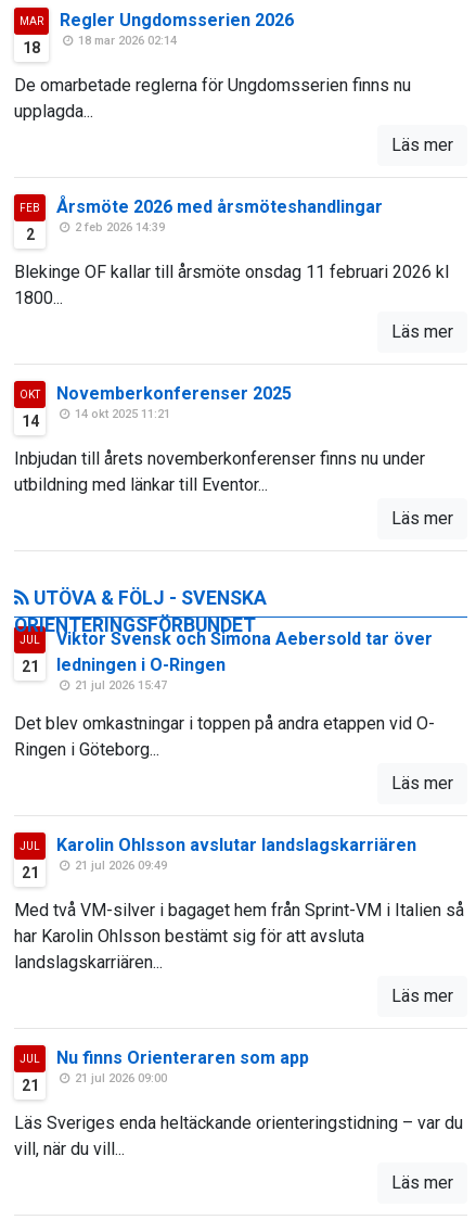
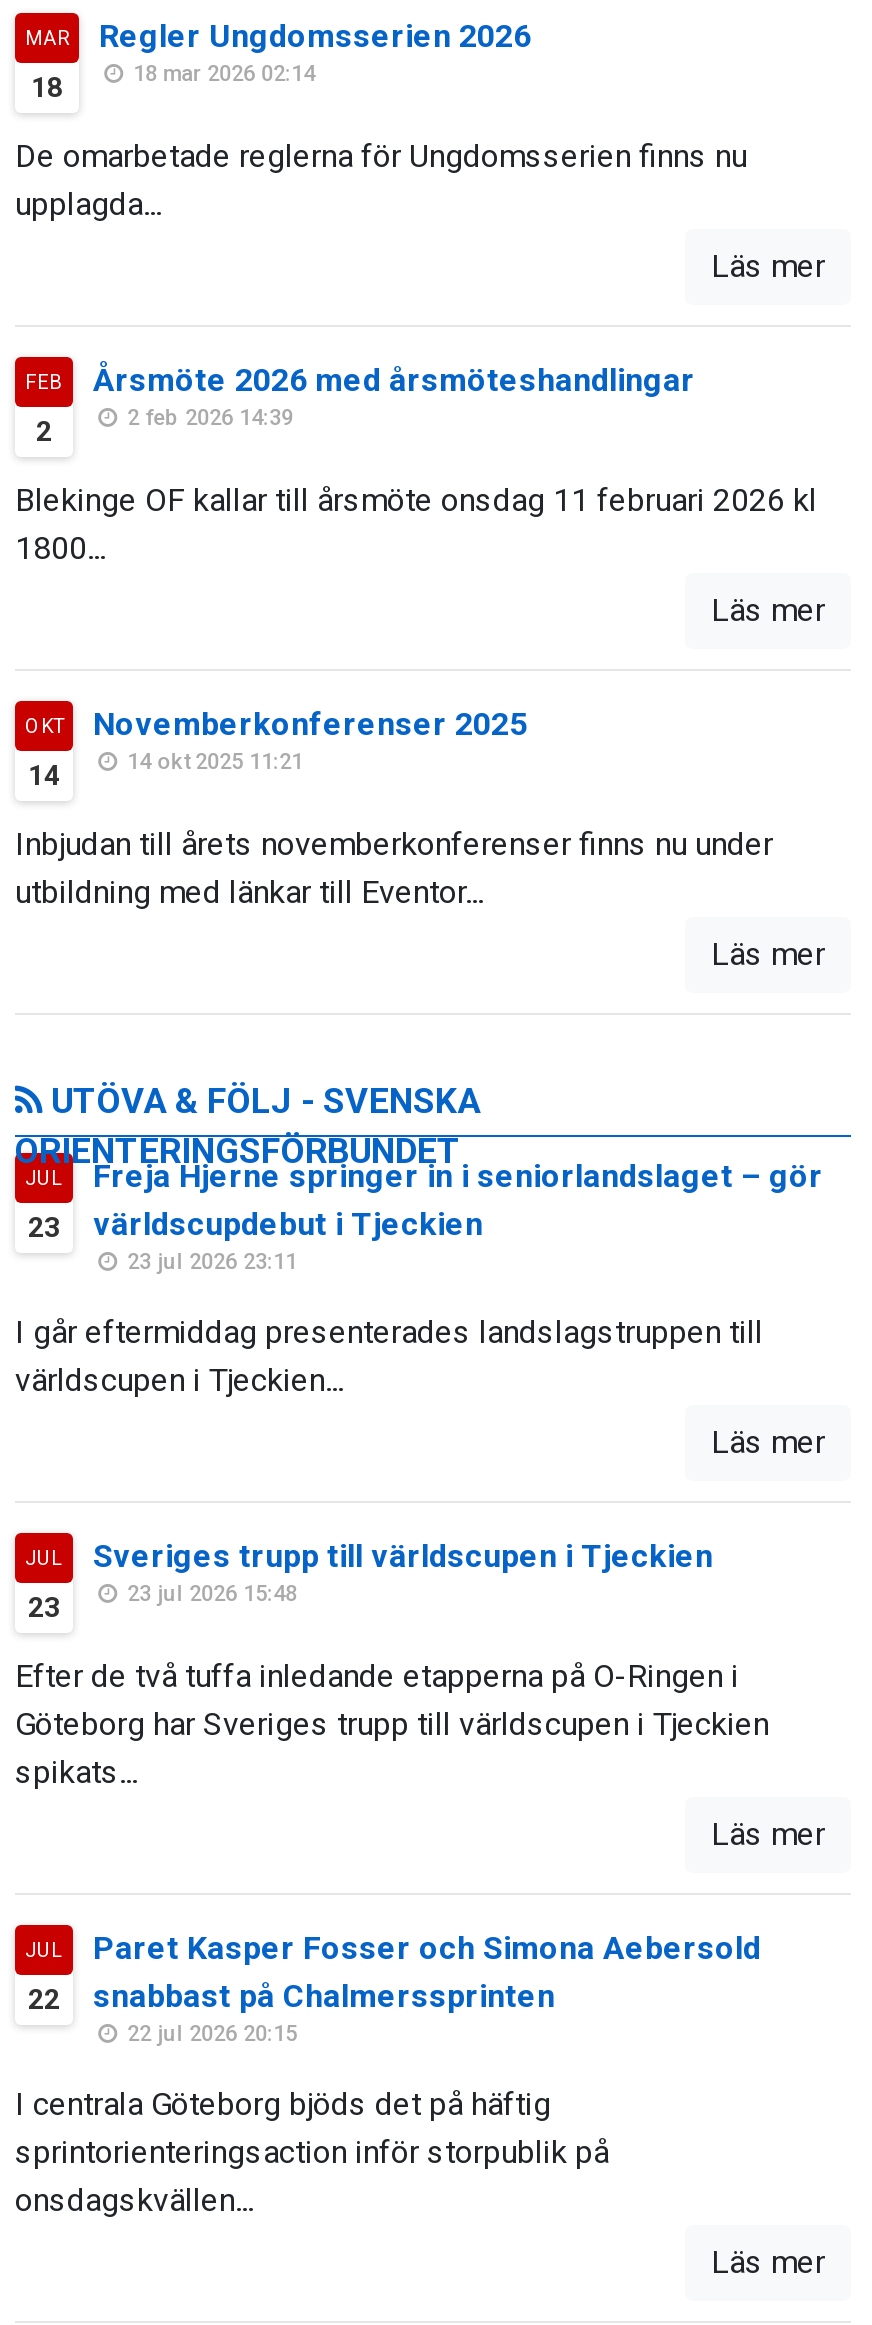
- Viktor Svensk och Simona Aebersold tar över
- ledningen i O-Ringen
- 21 jul 2026 15:47
+ Freja Hjerne springer in i seniorlandslaget – gör
+ världscupdebut i Tjeckien
+ 23 jul 2026 23:11

- 21
+ 23

- Det blev omkastningar i toppen på andra etappen vid O-
- Ringen i Göteborg...
+ I går eftermiddag presenterades landslagstruppen till
+ världscupen i Tjeckien...

- Karolin Ohlsson avslutar landslagskarriären
- 21 jul 2026 09:49
+ Sveriges trupp till världscupen i Tjeckien
+ 23 jul 2026 15:48

- 21
+ 23

- Med två VM-silver i bagaget hem från Sprint-VM i Italien så
- har Karolin Ohlsson bestämt sig för att avsluta
- landslagskarriären...
+ Efter de två tuffa inledande etapperna på O-Ringen i
+ Göteborg har Sveriges trupp till världscupen i Tjeckien
+ spikats...

- Nu finns Orienteraren som app
- 21 jul 2026 09:00
+ Paret Kasper Fosser och Simona Aebersold
+ snabbast på Chalmerssprinten
+ 22 jul 2026 20:15

- 21
+ 22

- Läs Sveriges enda heltäckande orienteringstidning – var du
- vill, när du vill...
+ I centrala Göteborg bjöds det på häftig
+ sprintorienteringsaction inför storpublik på
+ onsdagskvällen...
